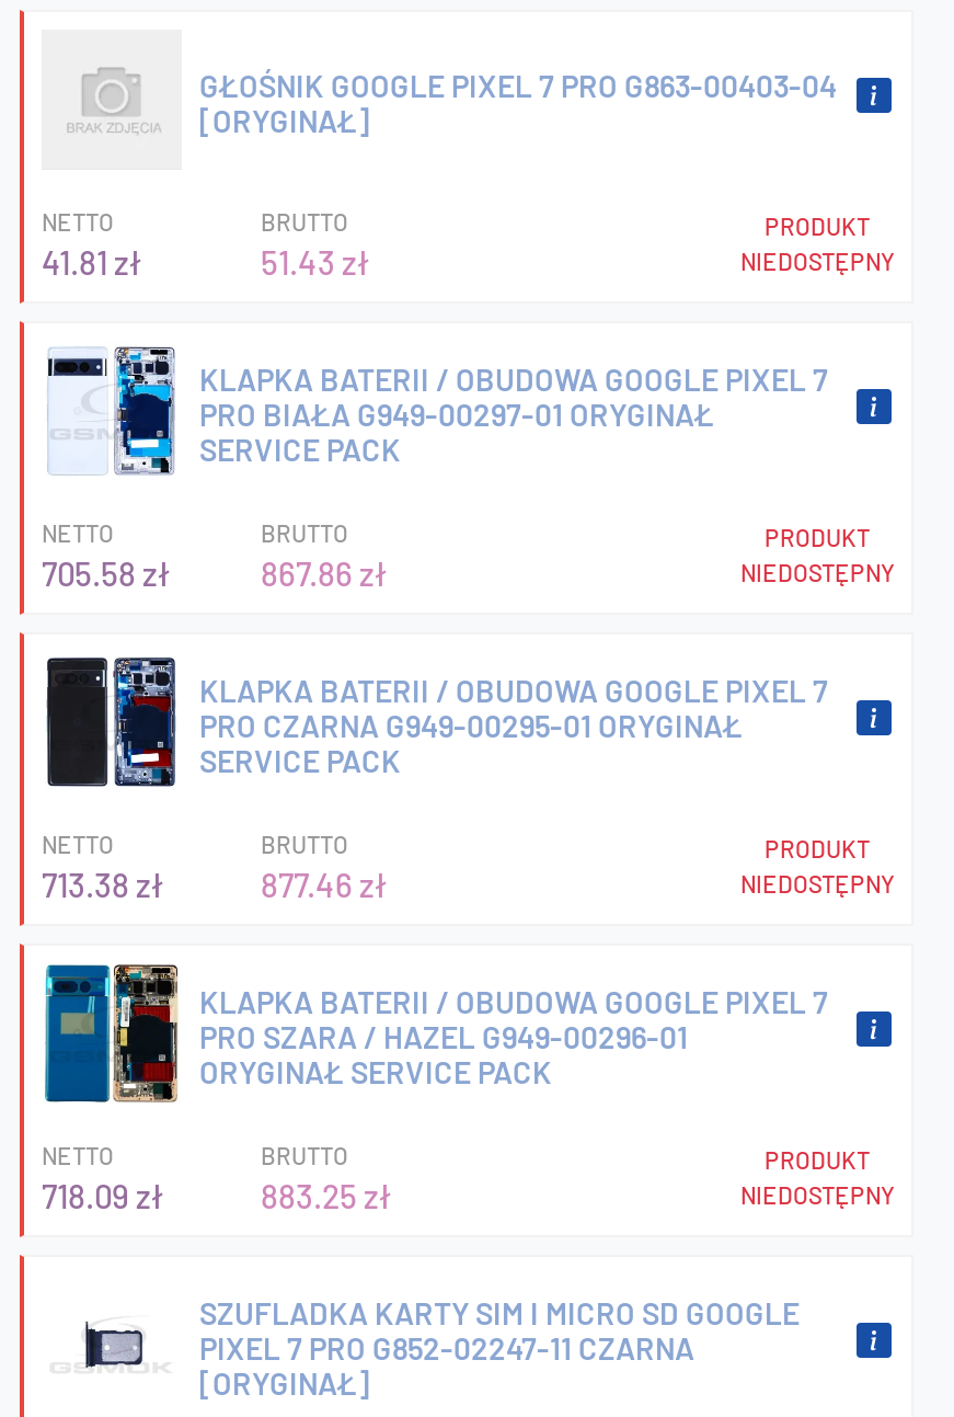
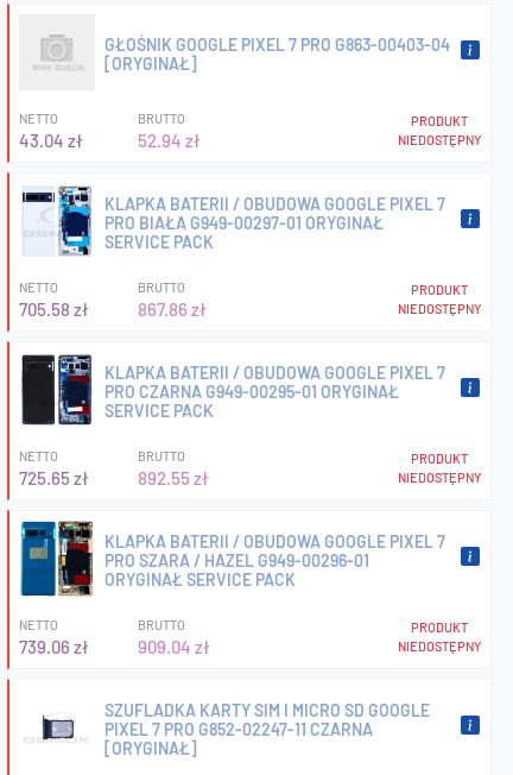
- 41.81 zł
+ 43.04 zł

- 51.43 zł
+ 52.94 zł

- 713.38 zł
+ 725.65 zł

- 877.46 zł
+ 892.55 zł

- 718.09 zł
+ 739.06 zł

- 883.25 zł
+ 909.04 zł
